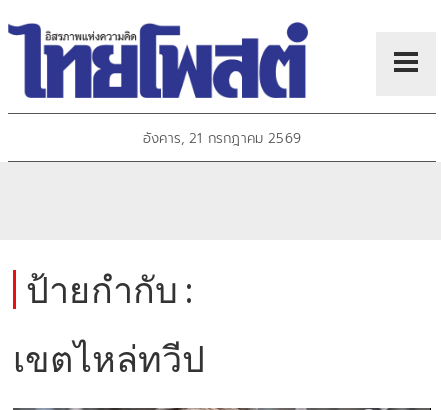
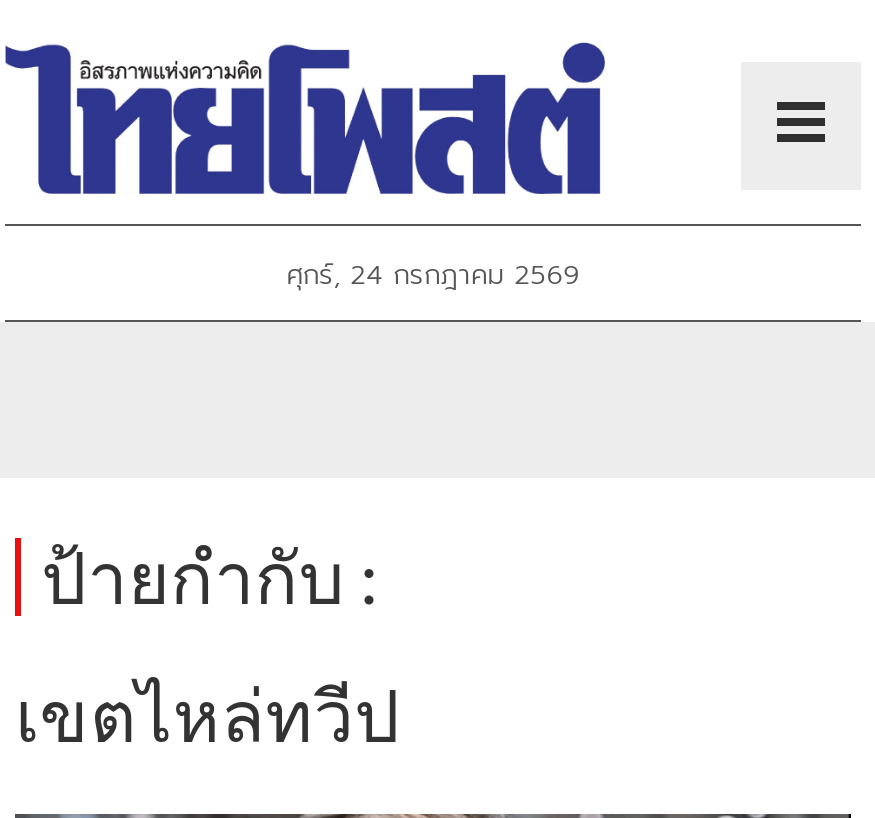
- อังคาร, 21 กรกฎาคม 2569
+ ศุกร์, 24 กรกฎาคม 2569
